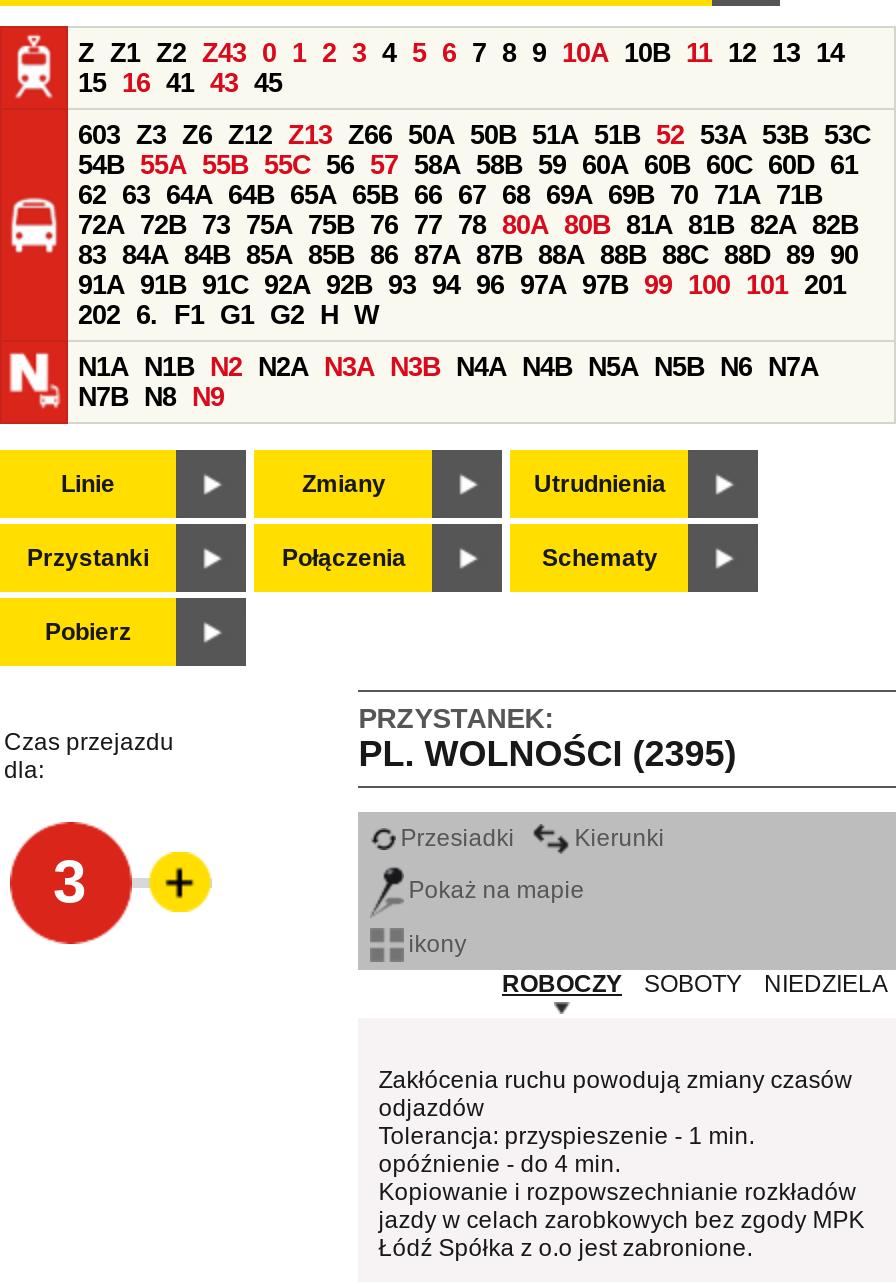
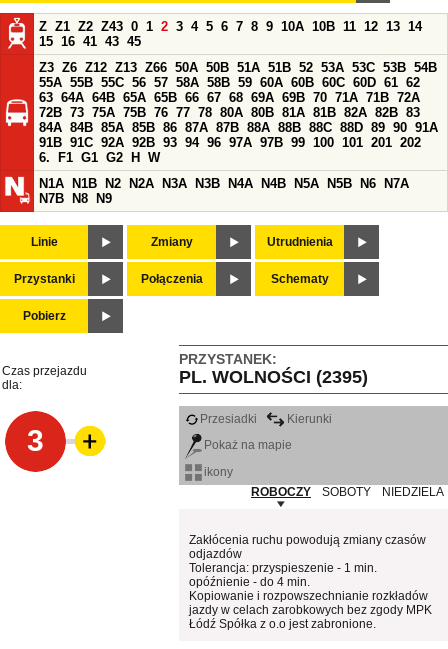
- 603 Z3 Z6 Z12 Z13 Z66 50A 50B 51A 51B 52 53A 53B 53C
- 54B 55A 55B 55C 56 57 58A 58B 59 60A 60B 60C 60D 61
- 62 63 64A 64B 65A 65B 66 67 68 69A 69B 70 71A 71B
- 72A 72B 73 75A 75B 76 77 78 80A 80B 81A 81B 82A 82B
- 83 84A 84B 85A 85B 86 87A 87B 88A 88B 88C 88D 89 90
- 91A 91B 91C 92A 92B 93 94 96 97A 97B 99 100 101 201
- 202 6. F1 G1 G2 H W
+ Z3 Z6 Z12 Z13 Z66 50A 50B 51A 51B 52 53A 53C 53B 54B
+ 55A 55B 55C 56 57 58A 58B 59 60A 60B 60C 60D 61 62
+ 63 64A 64B 65A 65B 66 67 68 69A 69B 70 71A 71B 72A
+ 72B 73 75A 75B 76 77 78 80A 80B 81A 81B 82A 82B 83
+ 84A 84B 85A 85B 86 87A 87B 88A 88B 88C 88D 89 90 91A
+ 91B 91C 92A 92B 93 94 96 97A 97B 99 100 101 201 202
+ 6. F1 G1 G2 H W
